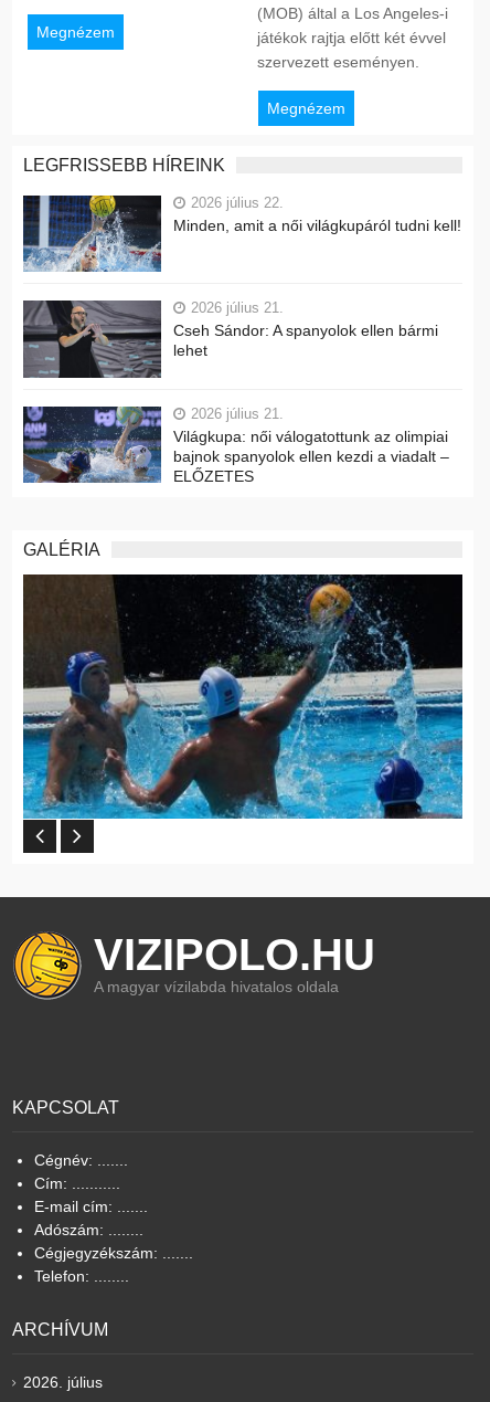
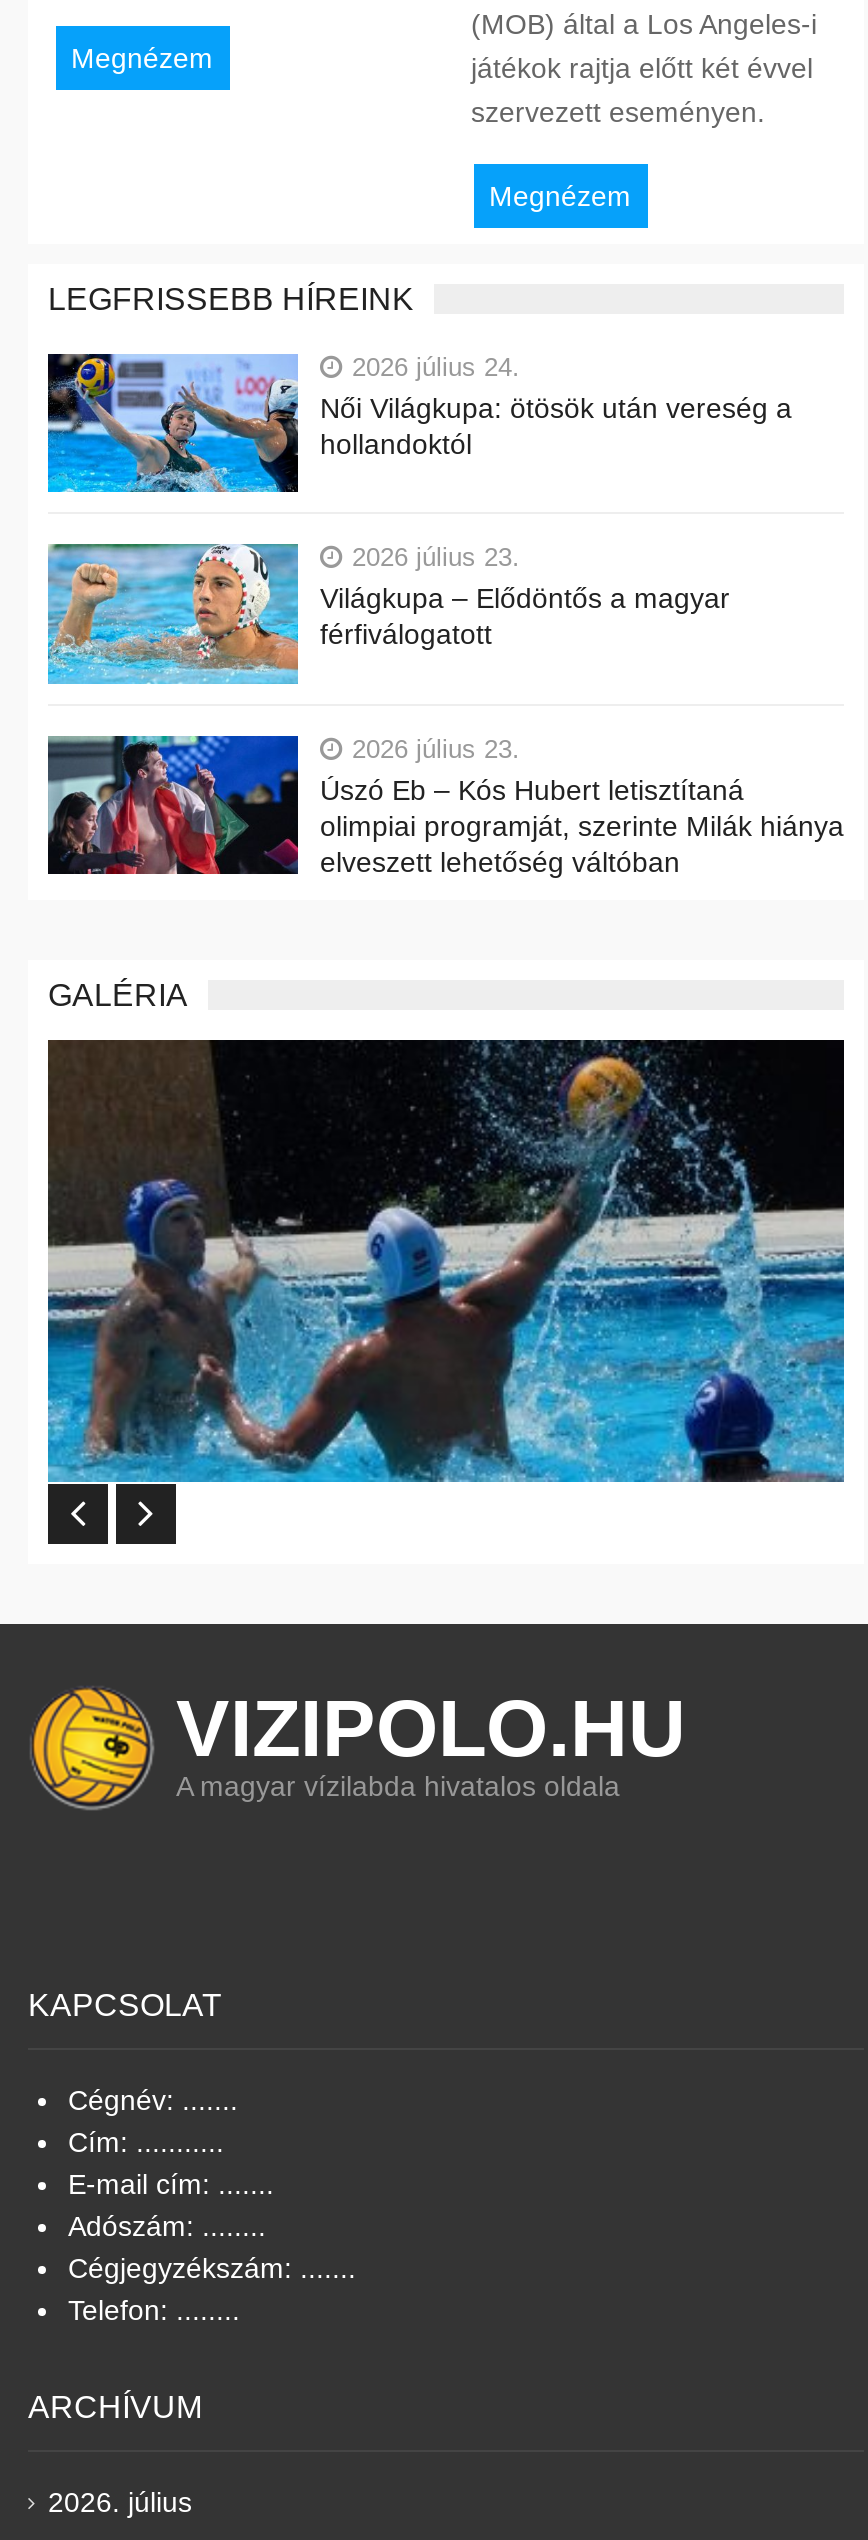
- [image]
- 2026 július 22.
- Minden, amit a női világkupáról tudni kell!
+ [image]
+ 2026 július 24.
+ Női Világkupa: ötösök után vereség a
+ hollandoktól

- [image]
- 2026 július 21.
- Cseh Sándor: A spanyolok ellen bármi
- lehet
+ [image]
+ 2026 július 23.
+ Világkupa – Elődöntős a magyar
+ férfiválogatott

- [image]
- 2026 július 21.
- Világkupa: női válogatottunk az olimpiai
- bajnok spanyolok ellen kezdi a viadalt –
- ELŐZETES
+ [image]
+ 2026 július 23.
+ Úszó Eb – Kós Hubert letisztítaná
+ olimpiai programját, szerinte Milák hiánya
+ elveszett lehetőség váltóban
